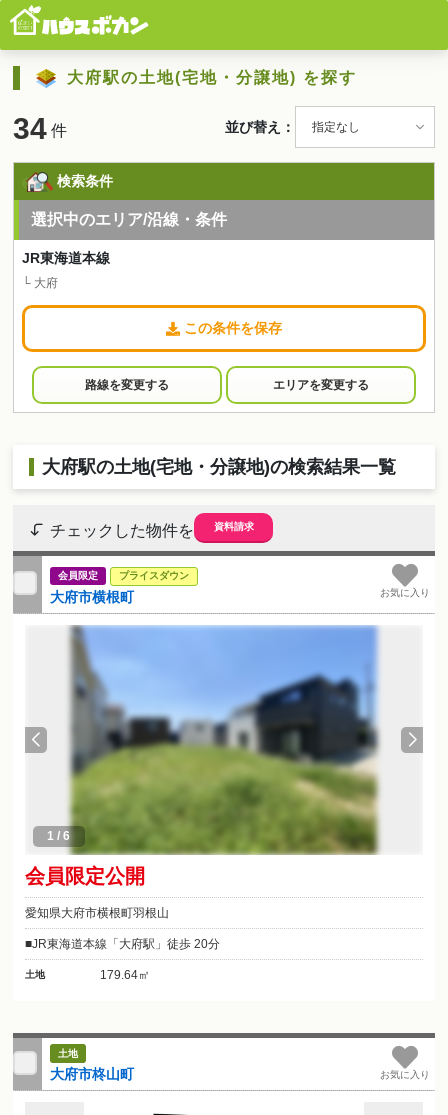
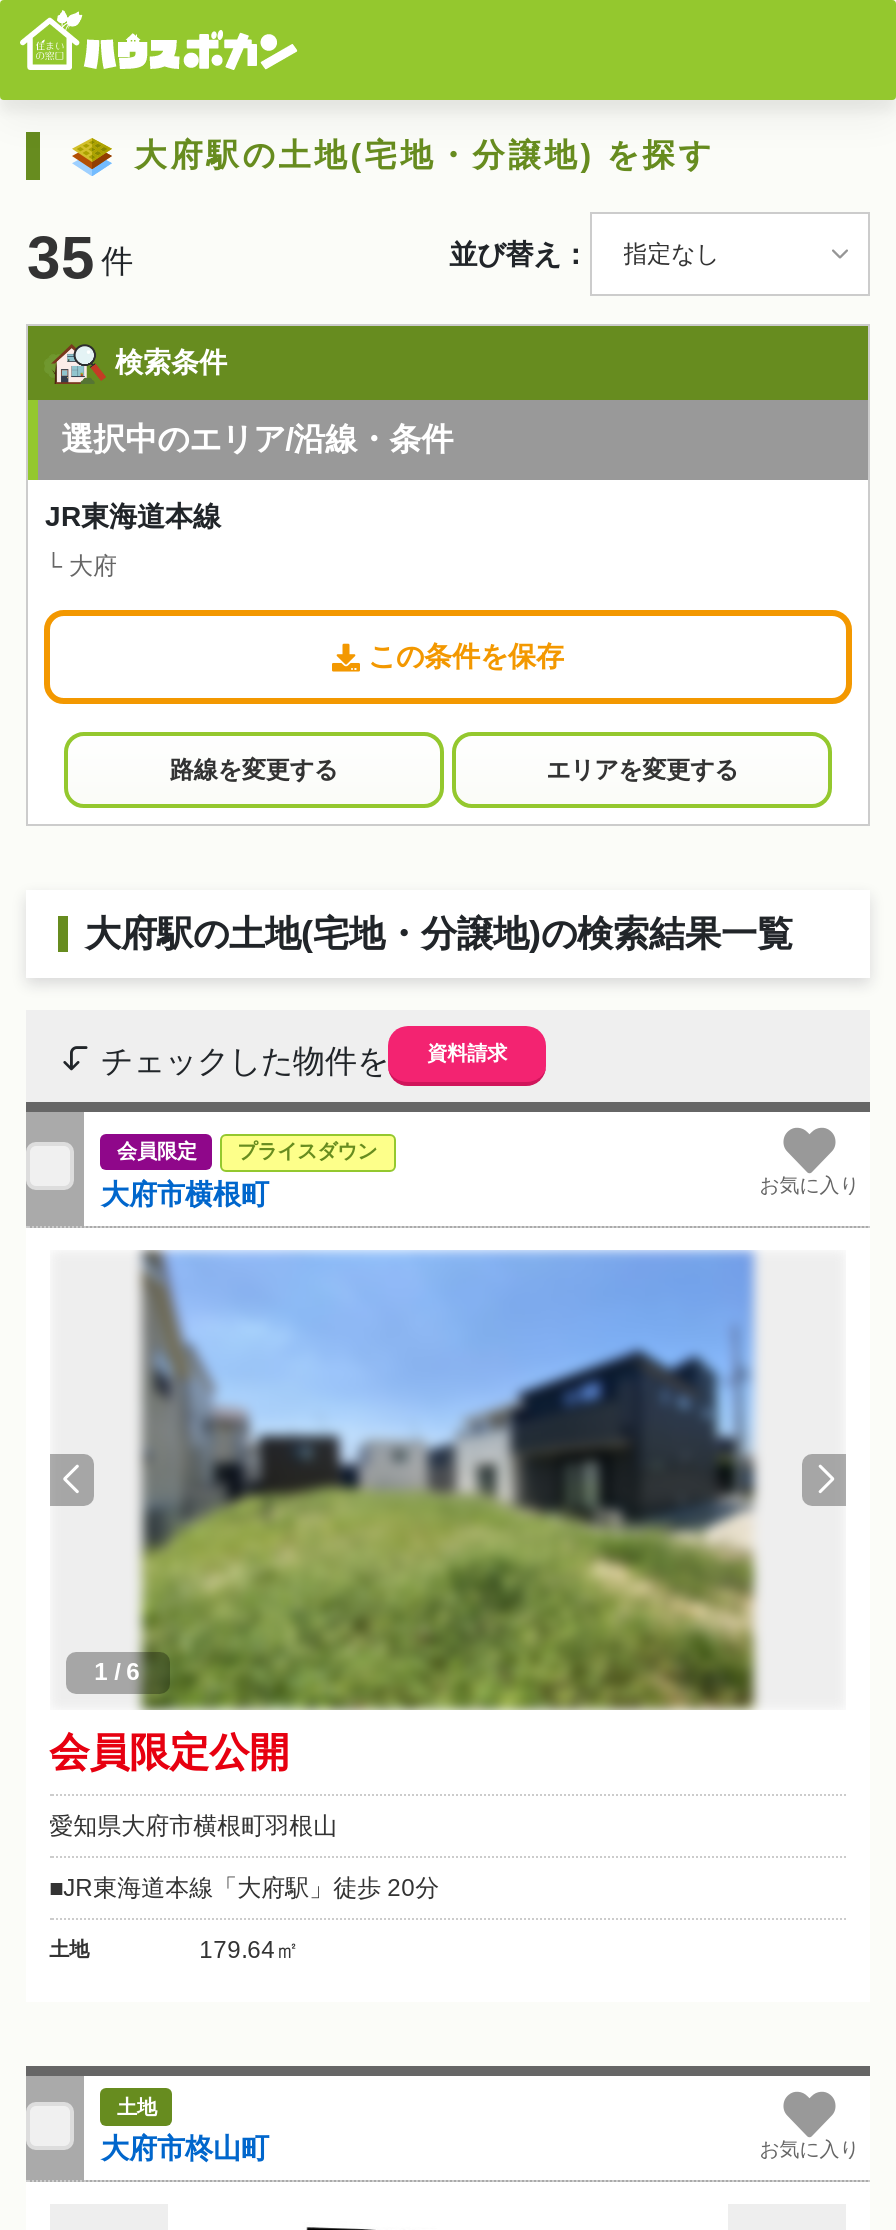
- 34 件
+ 35 件
